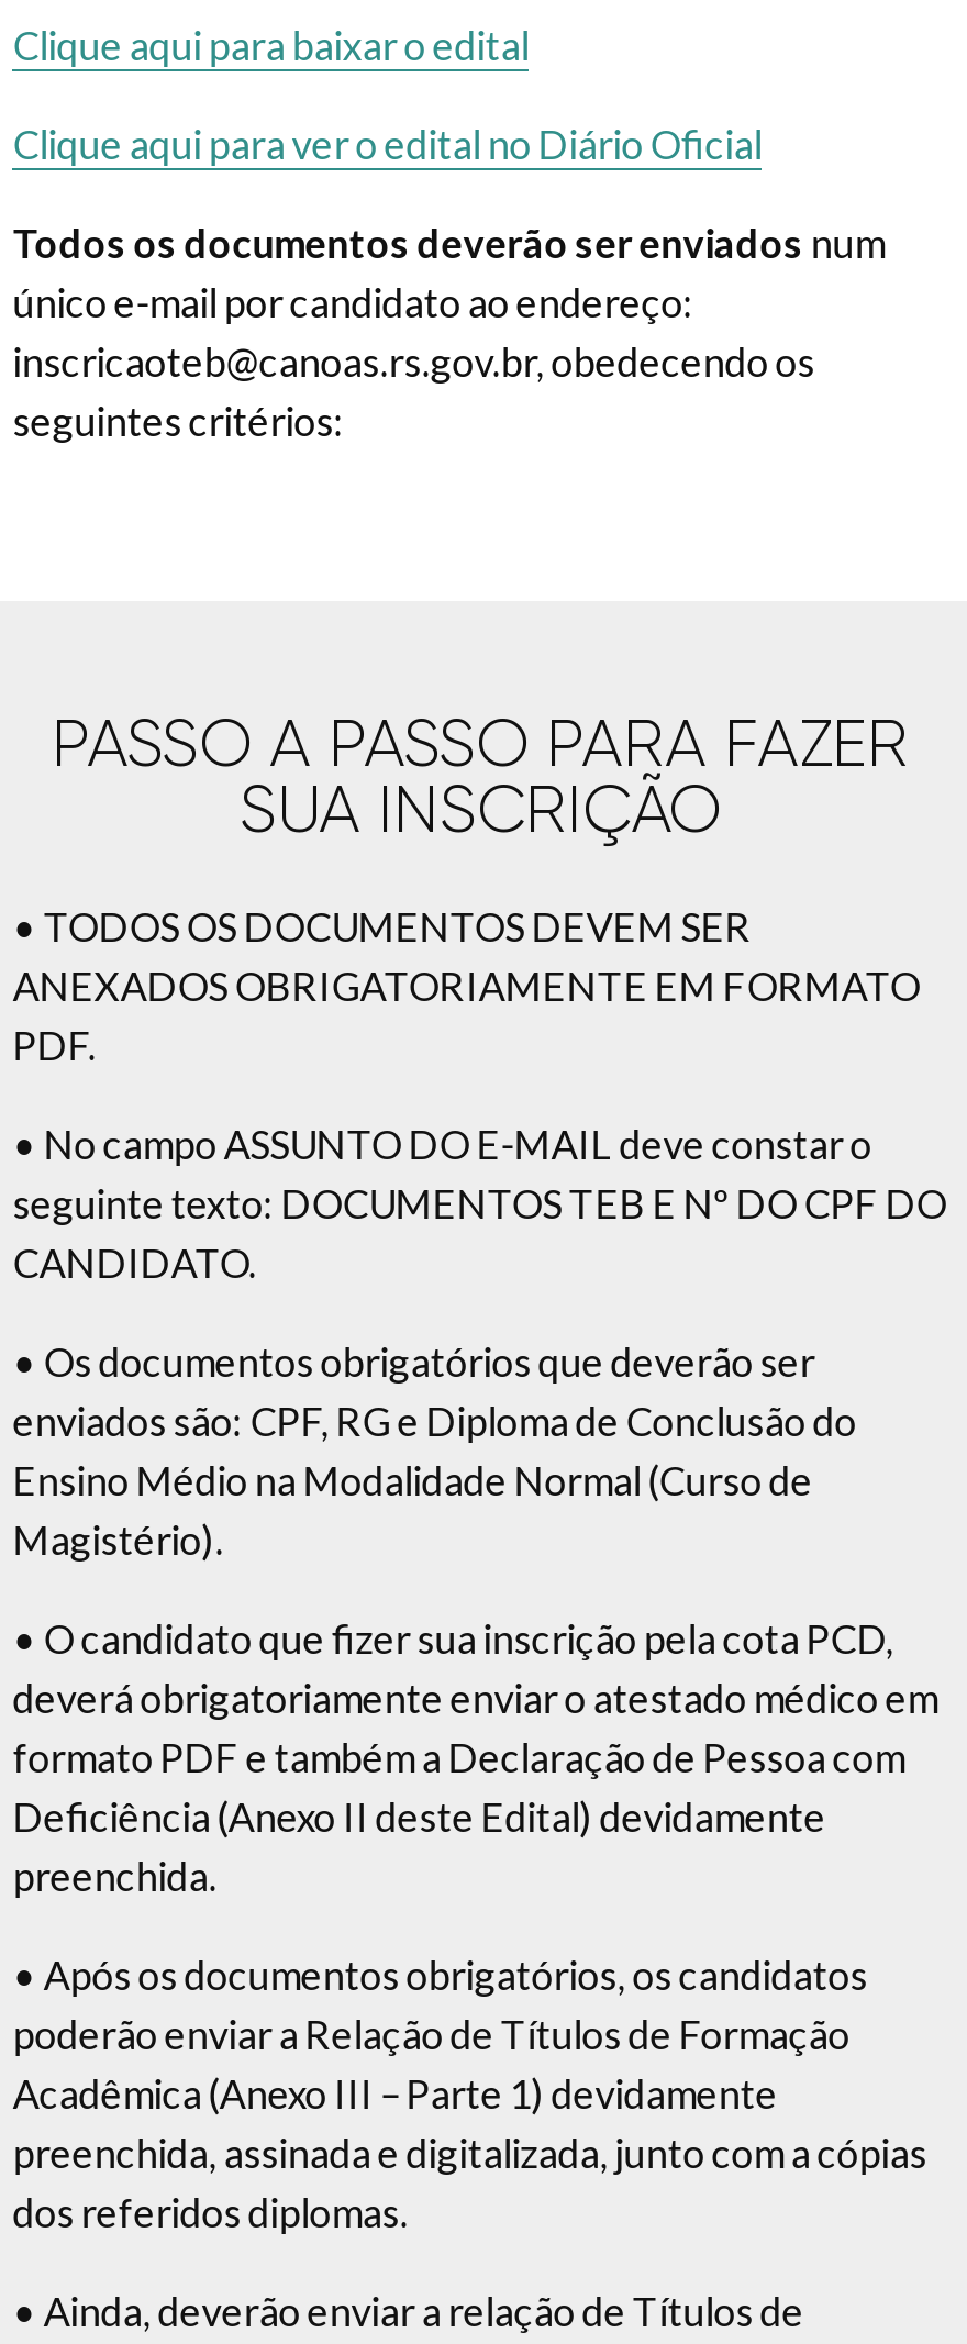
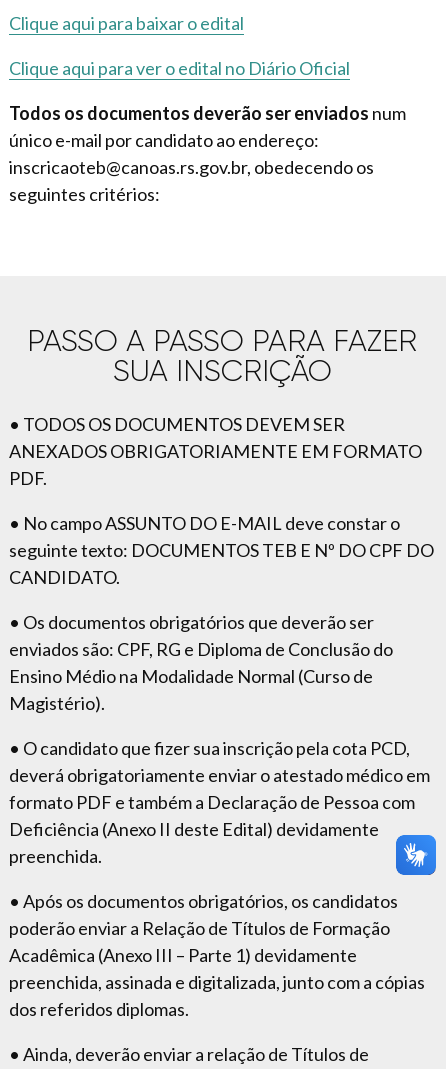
+ [image]
